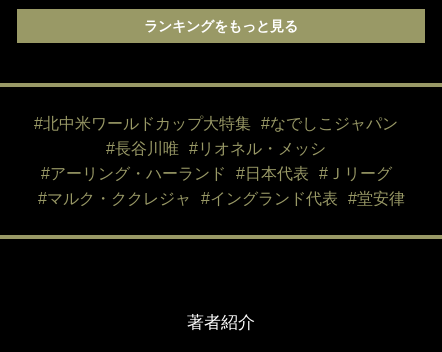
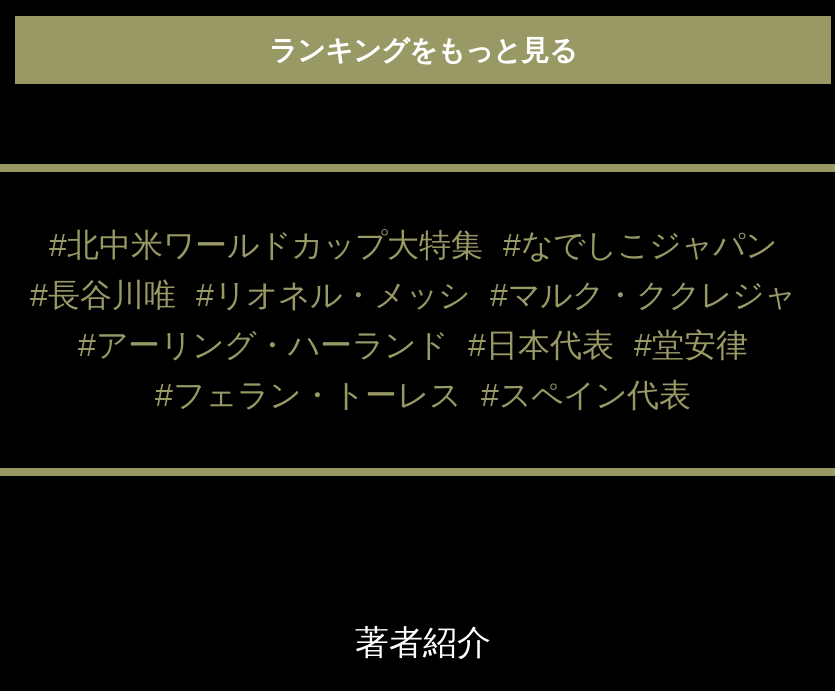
- #長谷川唯 #リオネル・メッシ
+ #長谷川唯 #リオネル・メッシ #マルク・ククレジャ

- #アーリング・ハーランド #日本代表 #Ｊリーグ
+ #アーリング・ハーランド #日本代表 #堂安律

- #マルク・ククレジャ #イングランド代表 #堂安律
+ #フェラン・トーレス #スペイン代表
